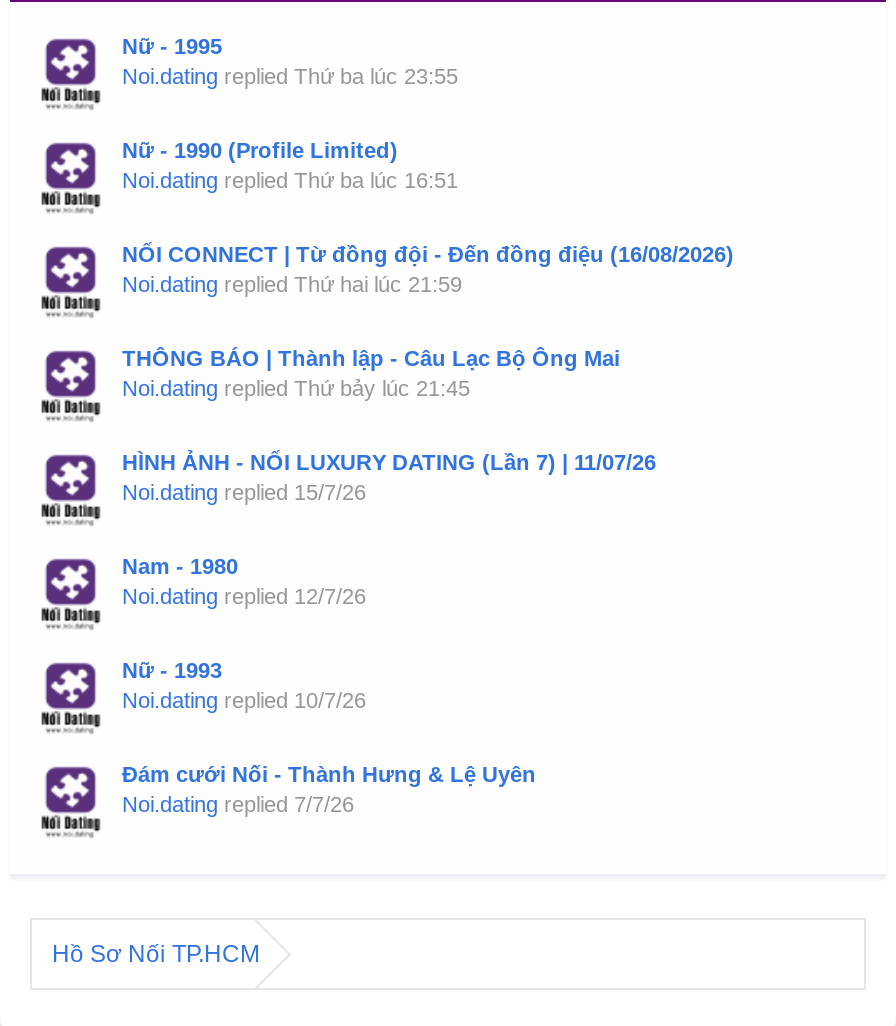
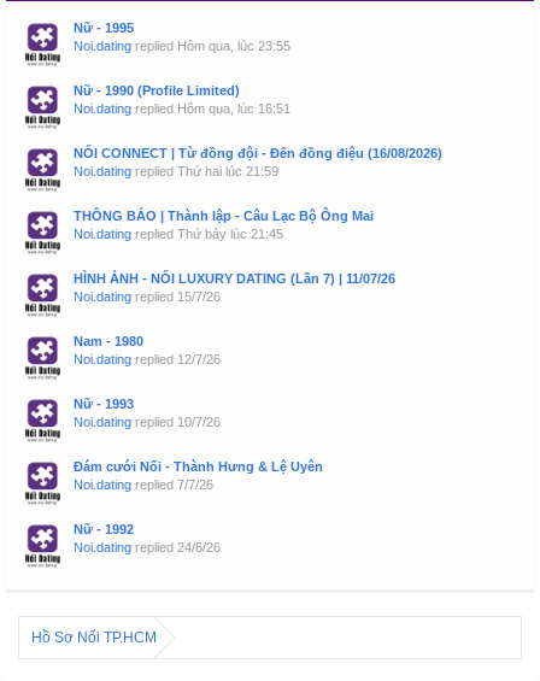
- Noi.dating replied Thứ ba lúc 23:55
+ Noi.dating replied Hôm qua, lúc 23:55

- Noi.dating replied Thứ ba lúc 16:51
+ Noi.dating replied Hôm qua, lúc 16:51

+ Nữ - 1992
+ Noi.dating replied 24/6/26
